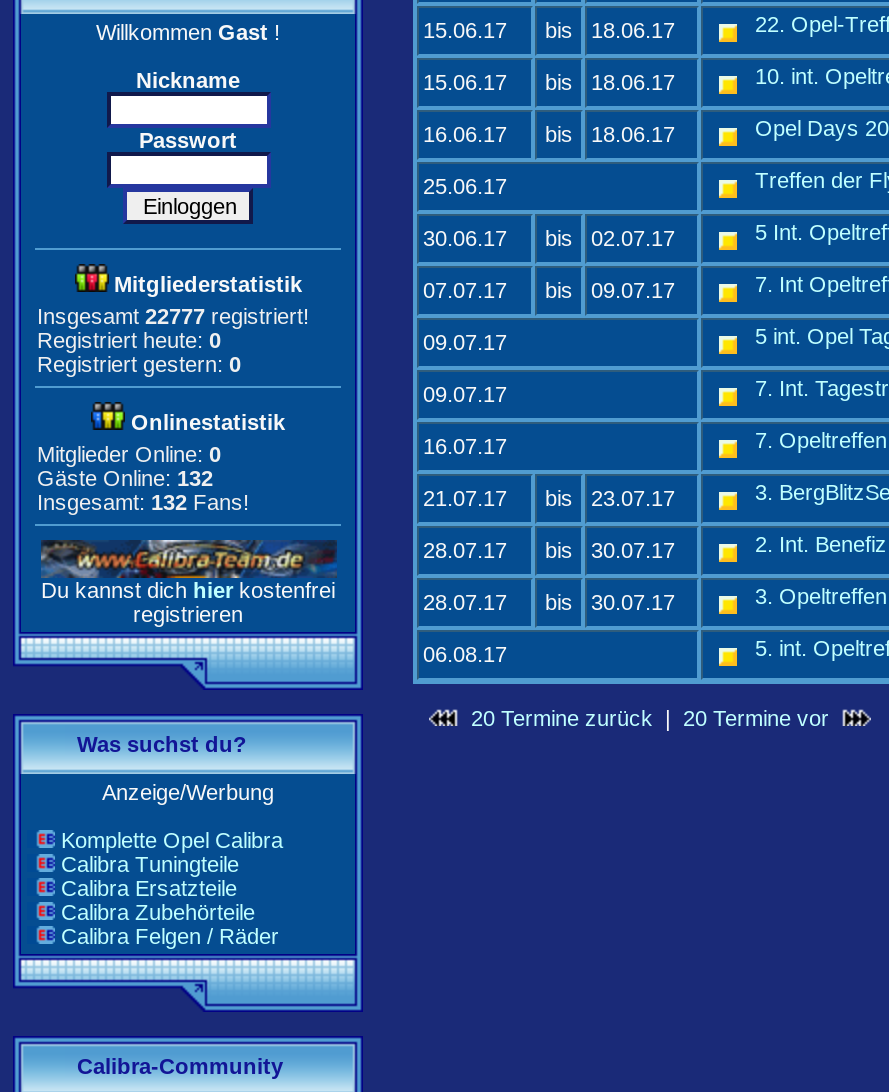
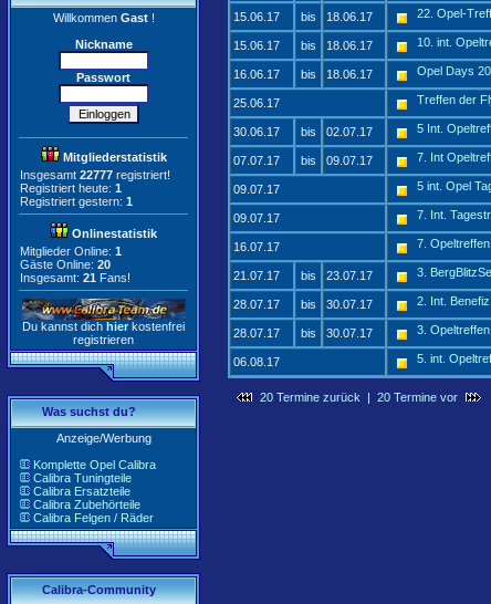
- Registriert heute: 0
+ Registriert heute: 1

- Registriert gestern: 0
+ Registriert gestern: 1

- Mitglieder Online: 0
+ Mitglieder Online: 1

- Gäste Online: 132
+ Gäste Online: 20

- Insgesamt: 132 Fans!
+ Insgesamt: 21 Fans!
